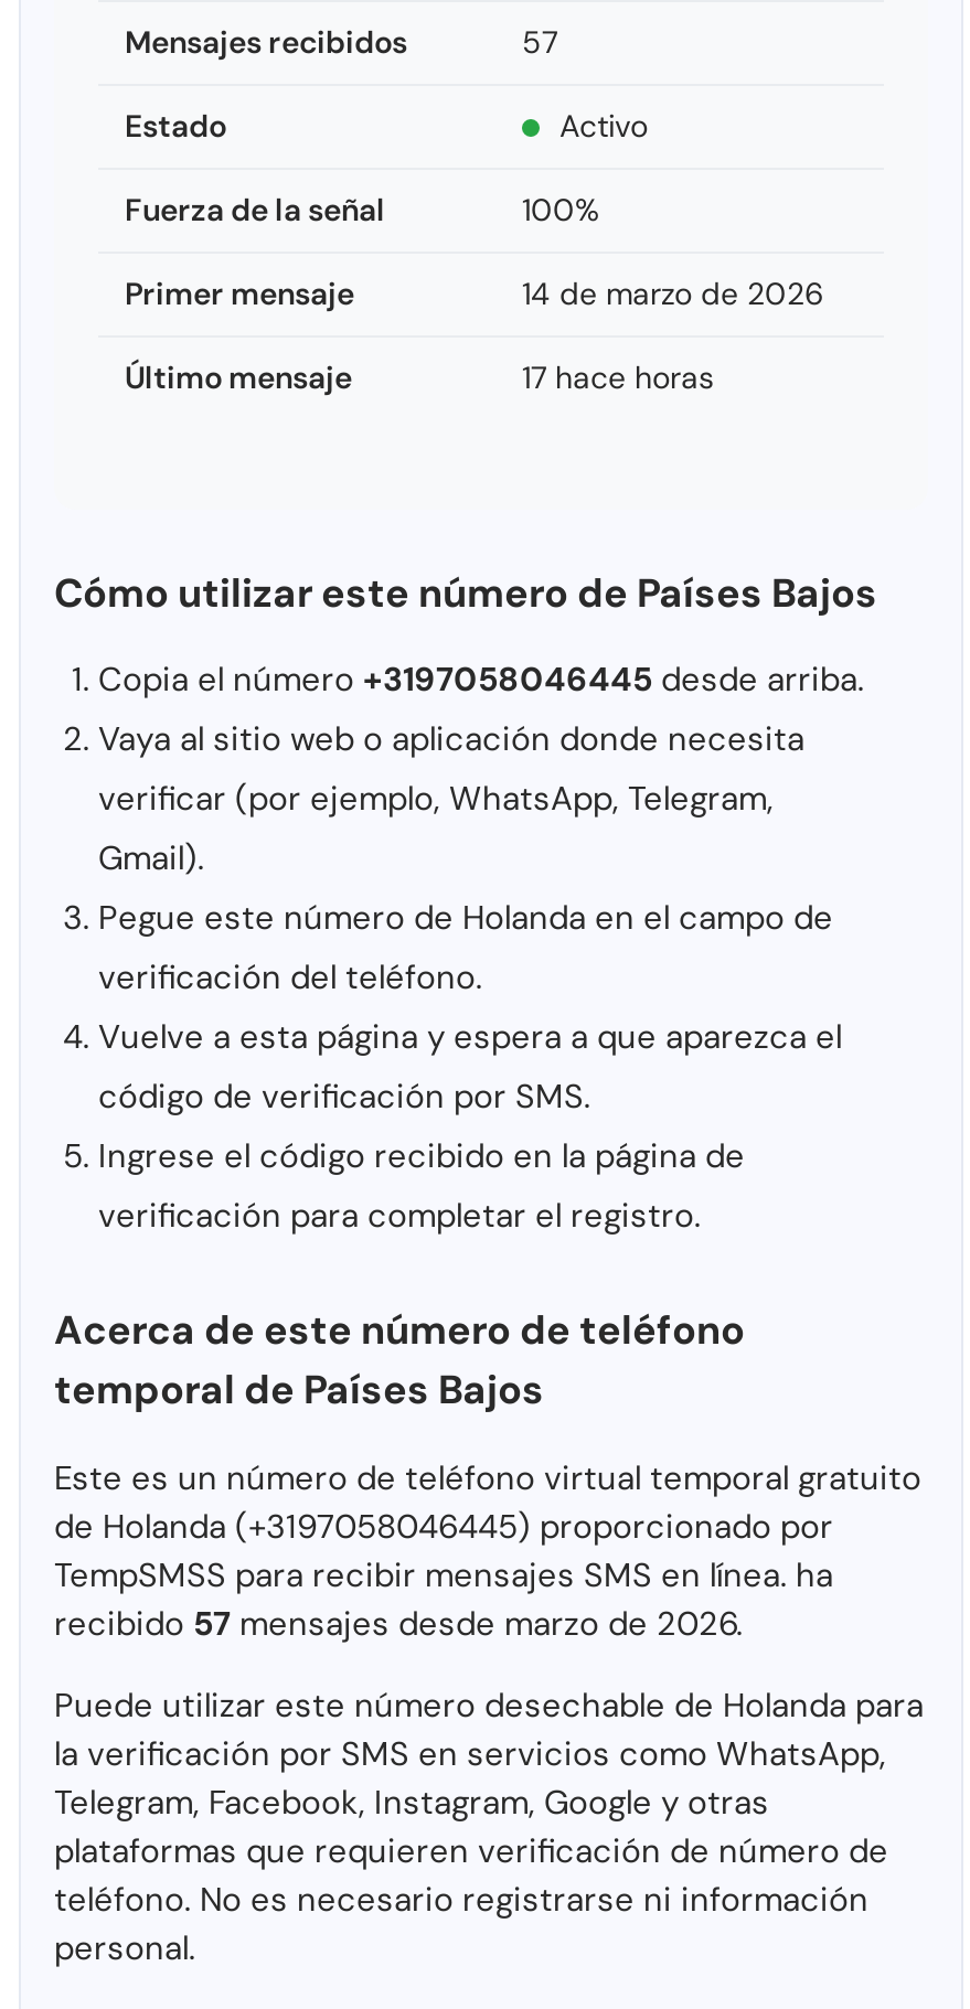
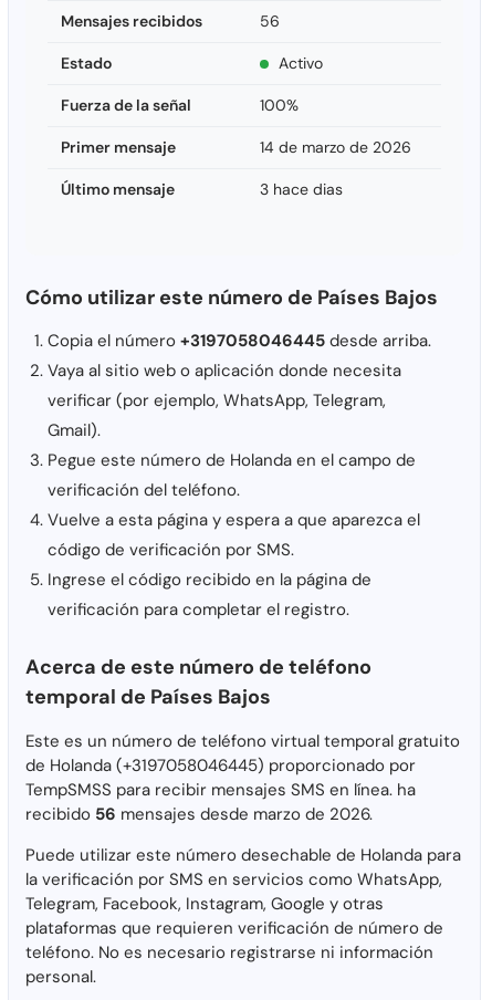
- 57
+ 56

- 17 hace horas
+ 3 hace dias

- recibido 57 mensajes desde marzo de 2026.
+ recibido 56 mensajes desde marzo de 2026.
